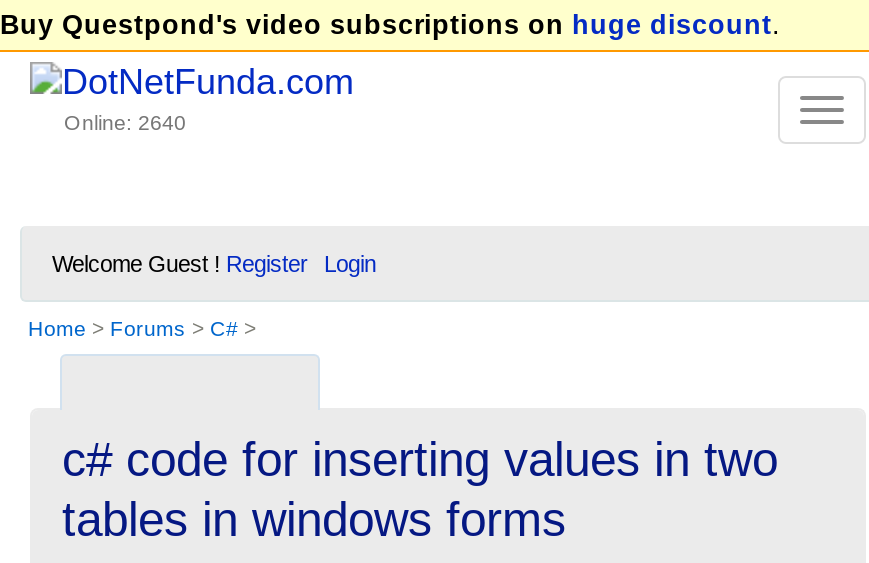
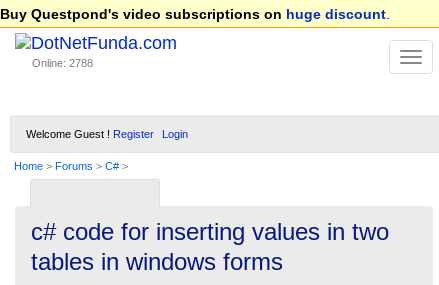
- Online: 2640
+ Online: 2788
